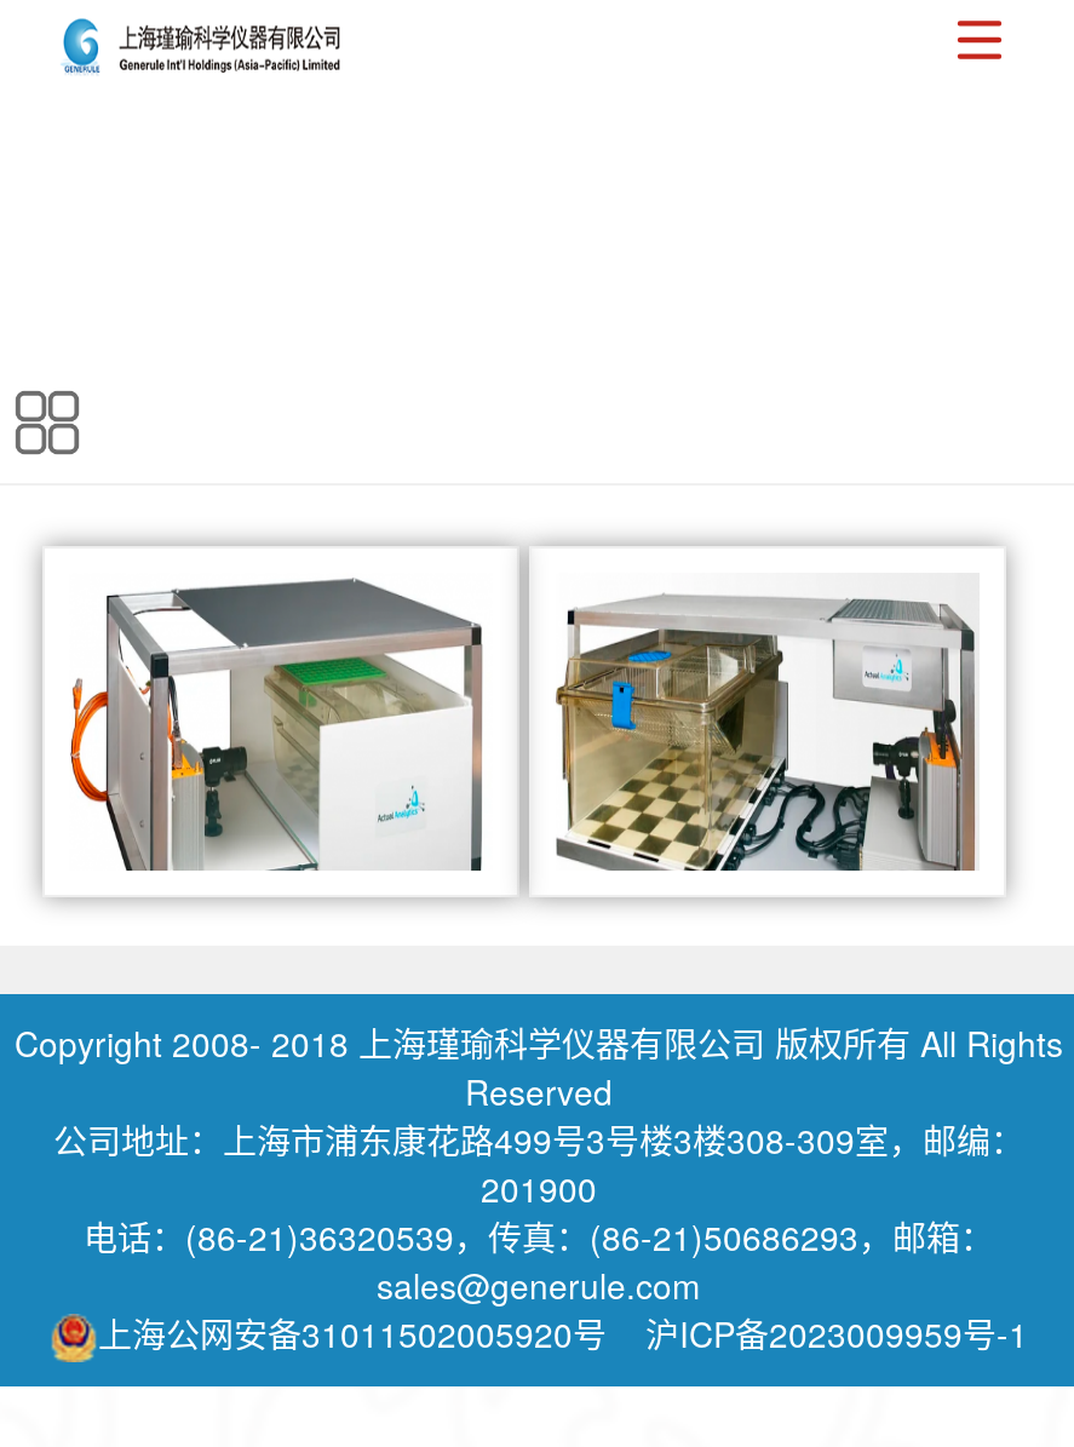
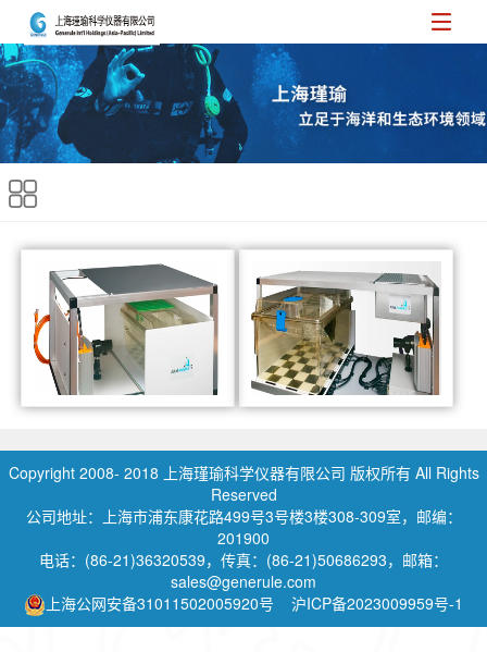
+ [image]
